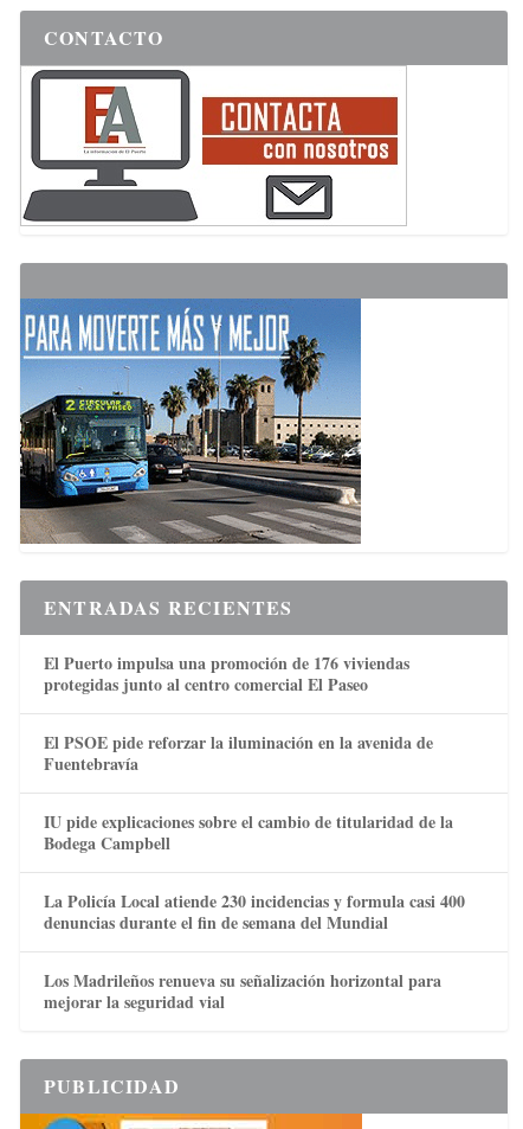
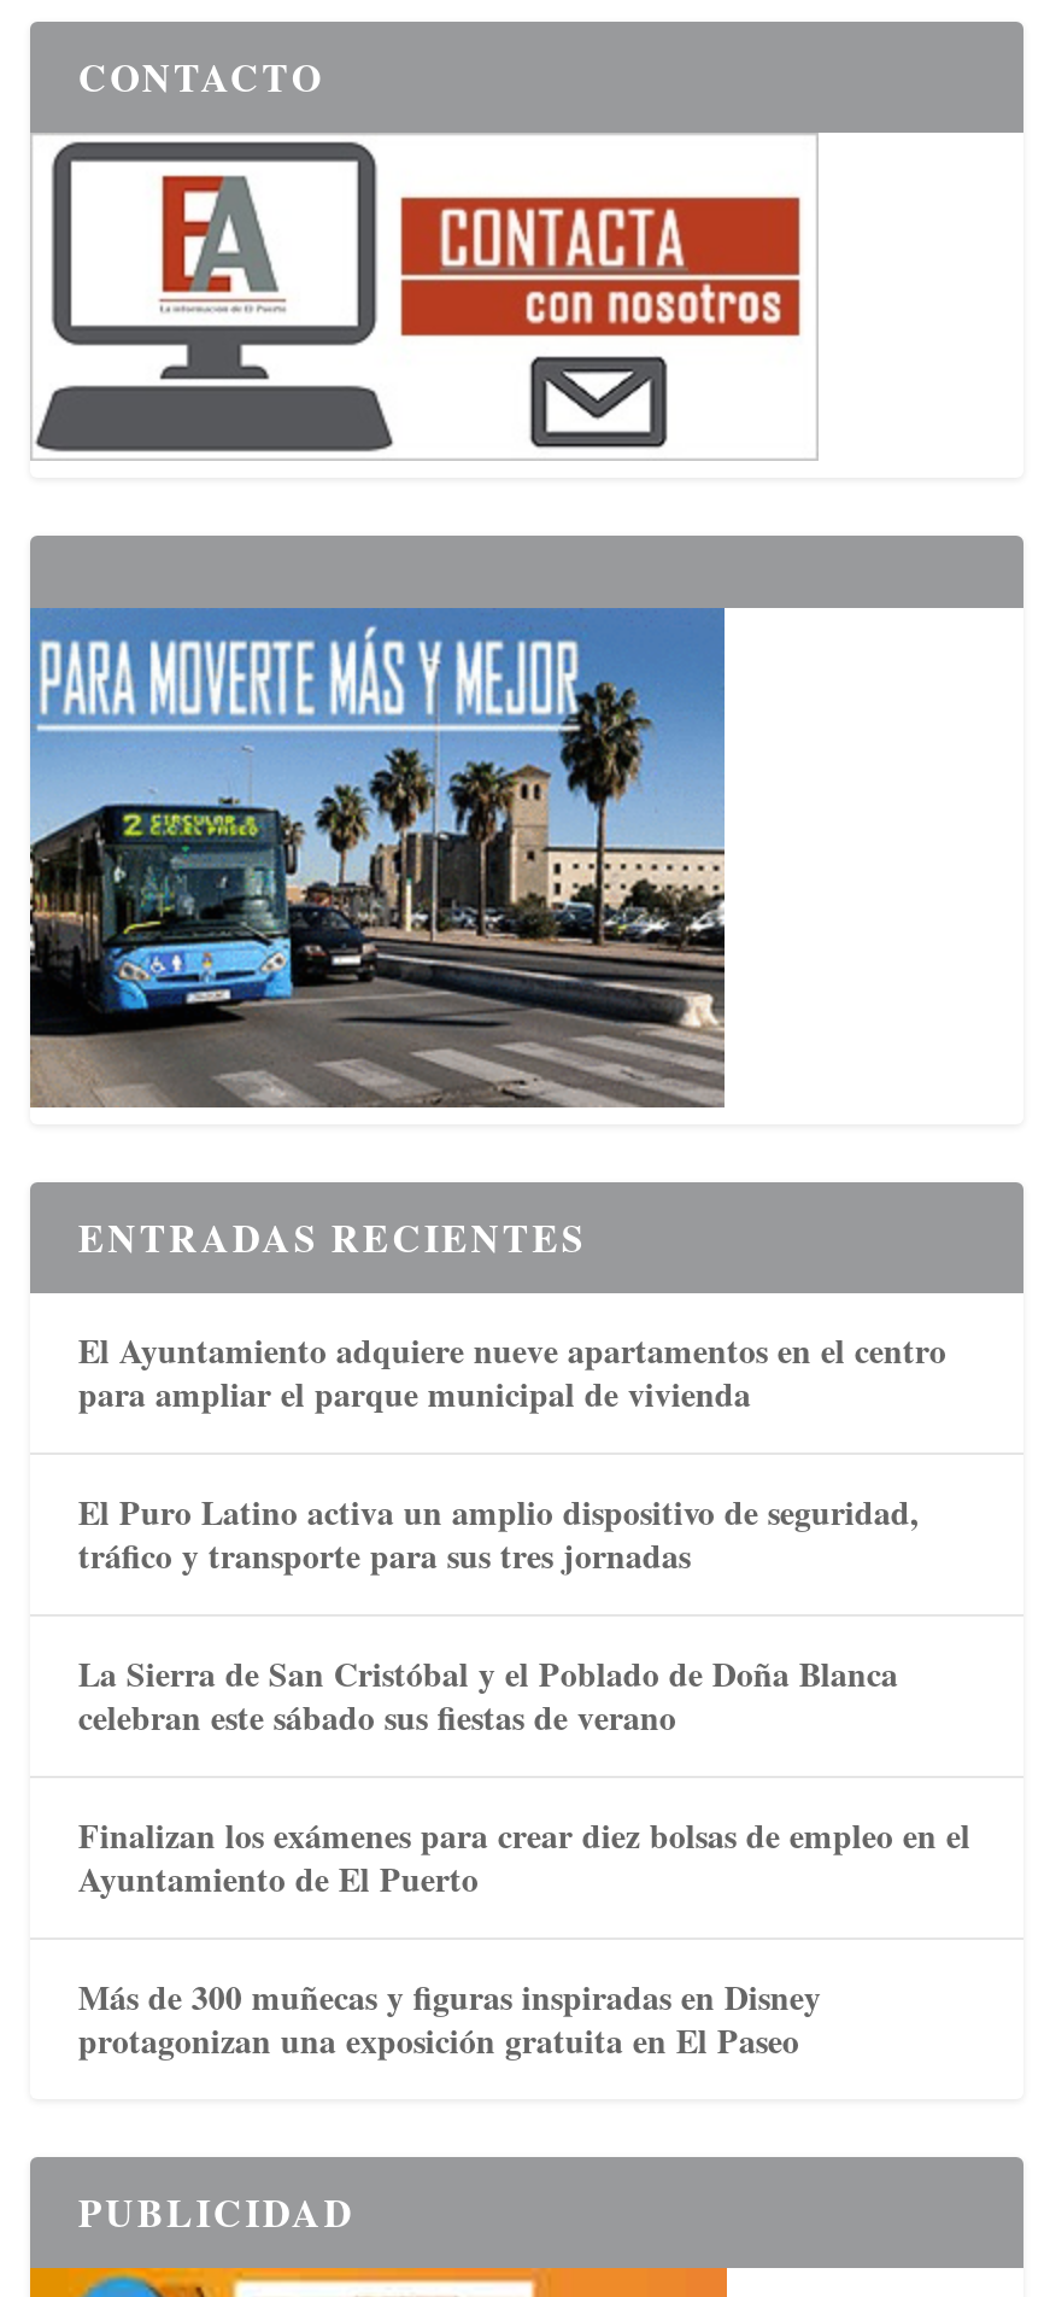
- El Puerto impulsa una promoción de 176 viviendas
- protegidas junto al centro comercial El Paseo
+ El Ayuntamiento adquiere nueve apartamentos en el centro
+ para ampliar el parque municipal de vivienda

- El PSOE pide reforzar la iluminación en la avenida de
- Fuentebravía
+ El Puro Latino activa un amplio dispositivo de seguridad,
+ tráfico y transporte para sus tres jornadas

- IU pide explicaciones sobre el cambio de titularidad de la
- Bodega Campbell
+ La Sierra de San Cristóbal y el Poblado de Doña Blanca
+ celebran este sábado sus fiestas de verano

- La Policía Local atiende 230 incidencias y formula casi 400
- denuncias durante el fin de semana del Mundial
+ Finalizan los exámenes para crear diez bolsas de empleo en el
+ Ayuntamiento de El Puerto

- Los Madrileños renueva su señalización horizontal para
- mejorar la seguridad vial
+ Más de 300 muñecas y figuras inspiradas en Disney
+ protagonizan una exposición gratuita en El Paseo
